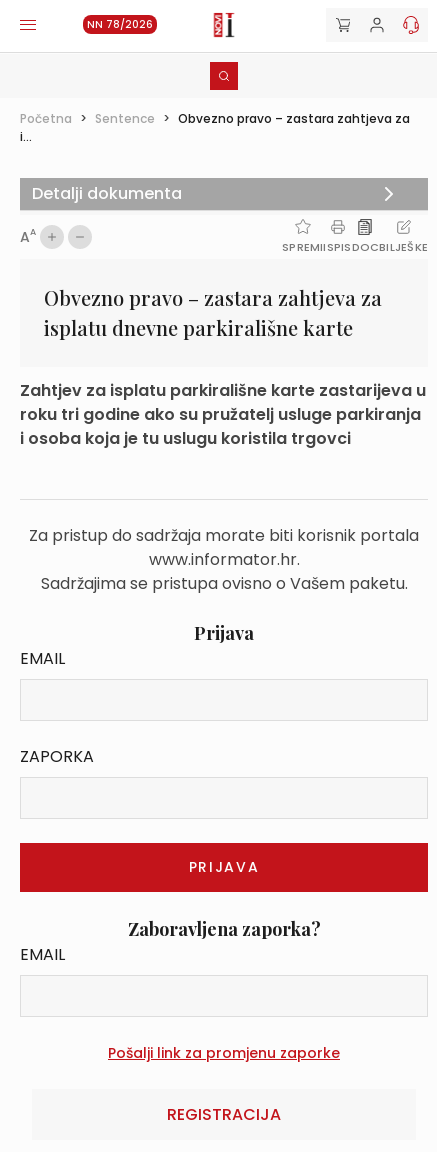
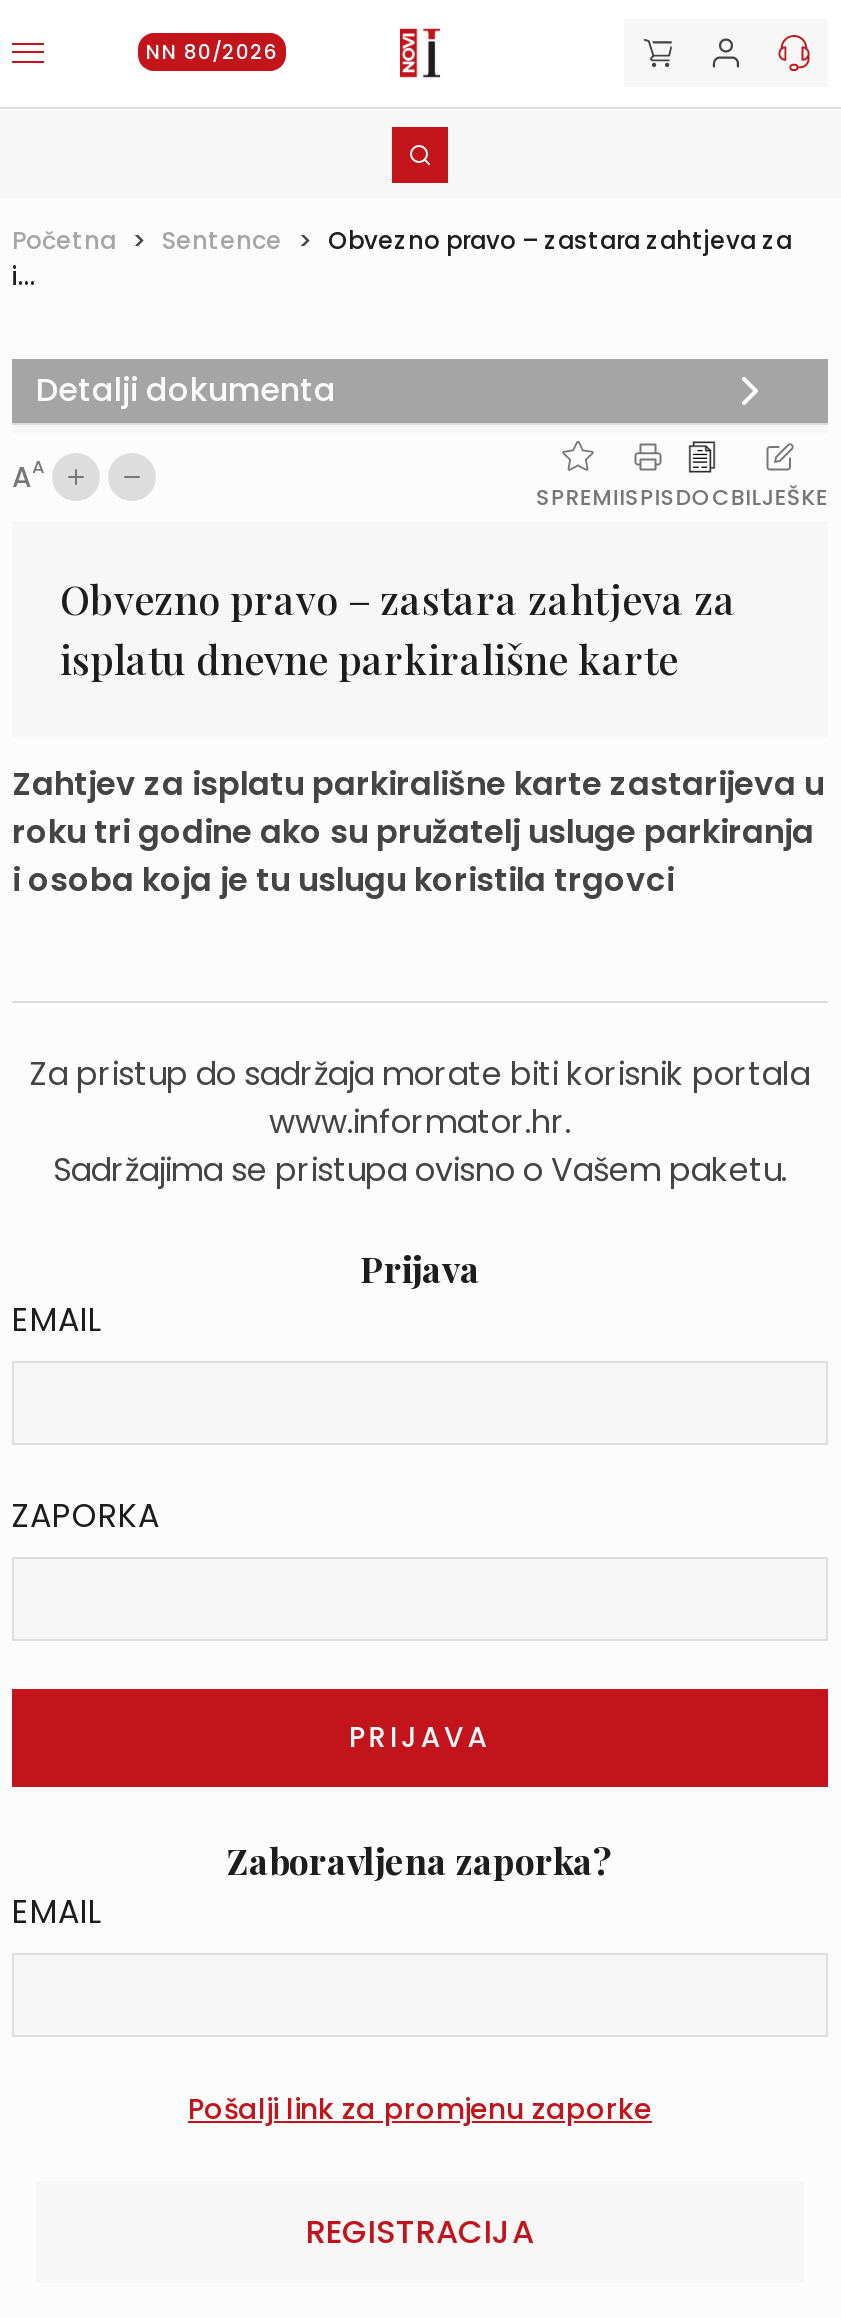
- NN 78/2026
+ NN 80/2026
